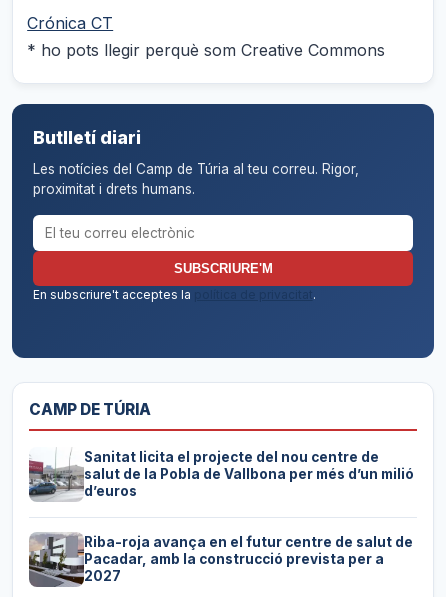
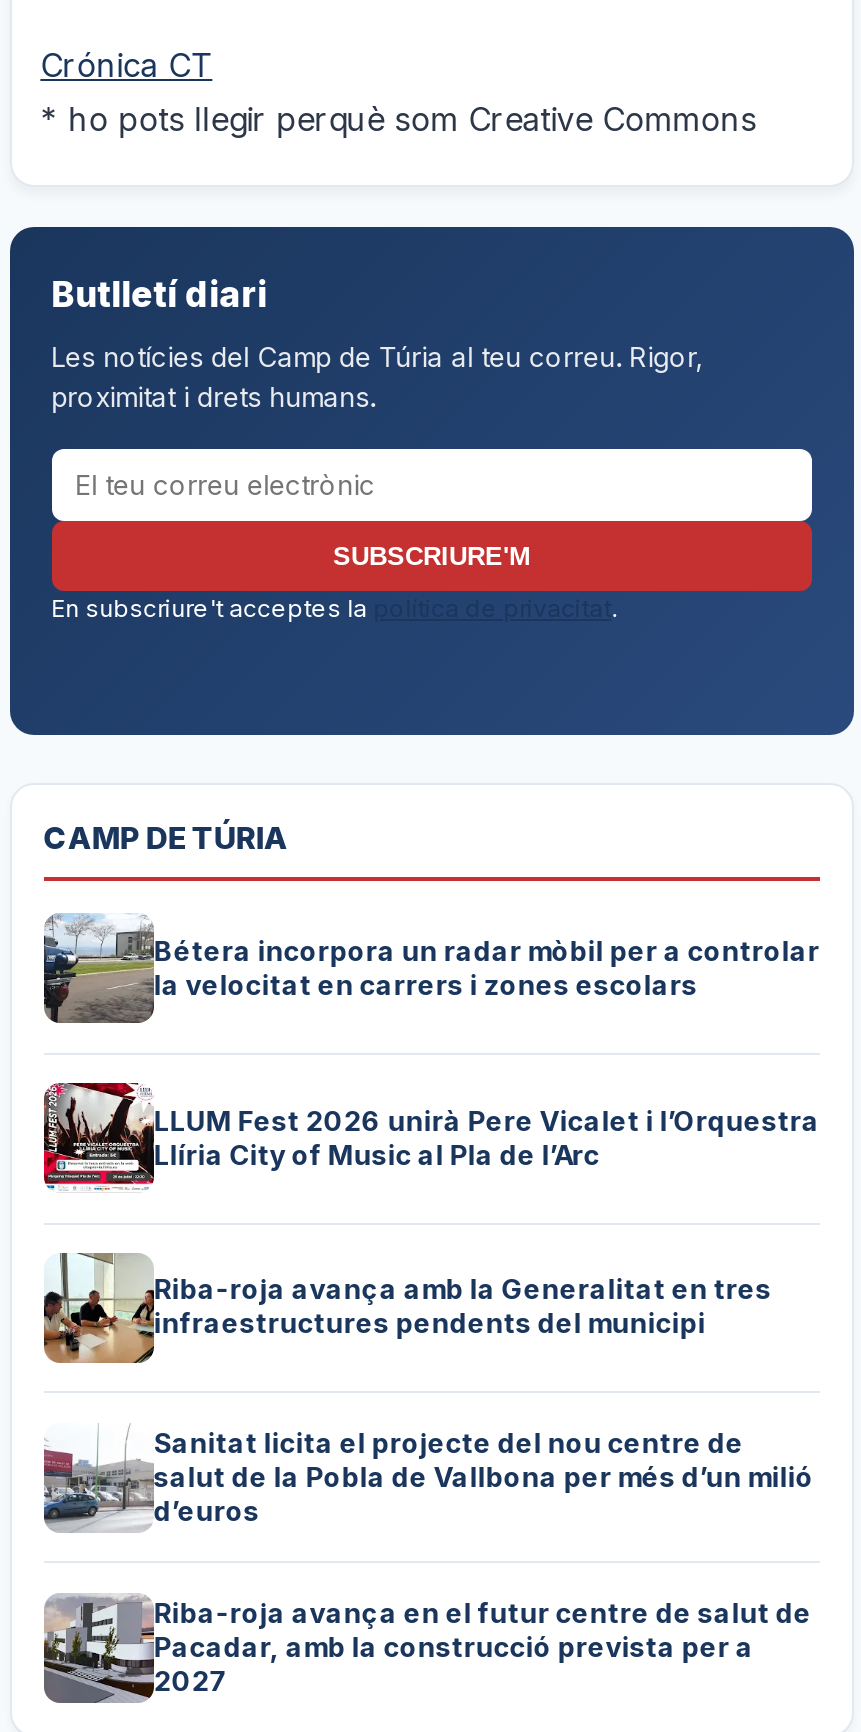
+ [image]
+ LLUM Fest 2026 unirà Pere Vicalet i l’Orquestra
+ Llíria City of Music al Pla de l’Arc

+ [image]
+ Riba-roja avança amb la Generalitat en tres
+ infraestructures pendents del municipi

+ [image]
+ Bétera incorpora un radar mòbil per a controlar
+ la velocitat en carrers i zones escolars
